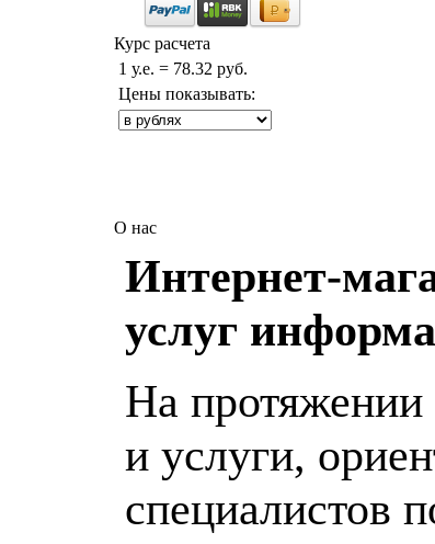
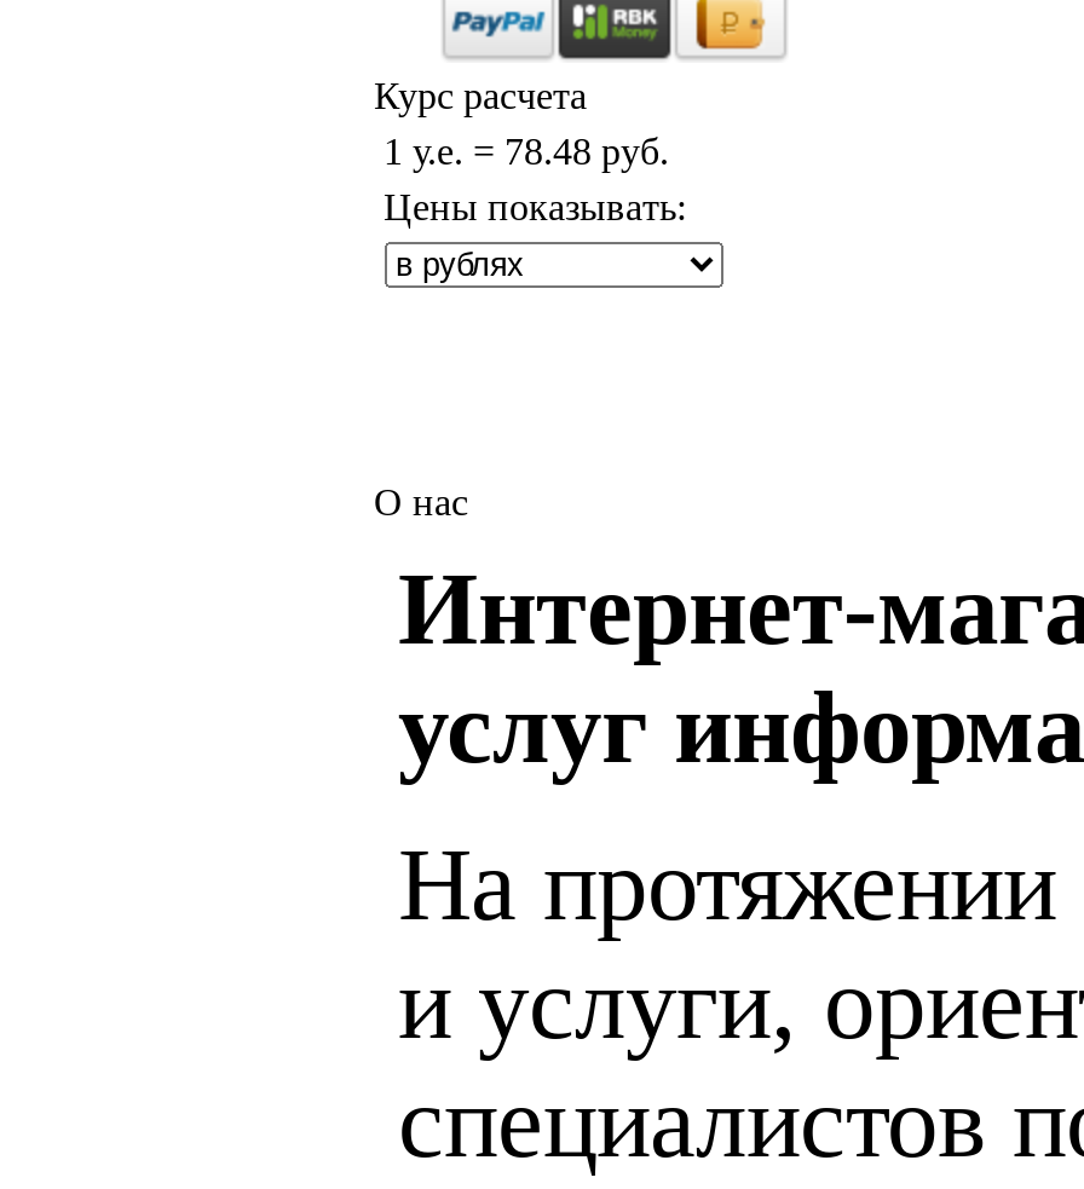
- 1 у.е. = 78.32 руб.
+ 1 у.е. = 78.48 руб.
